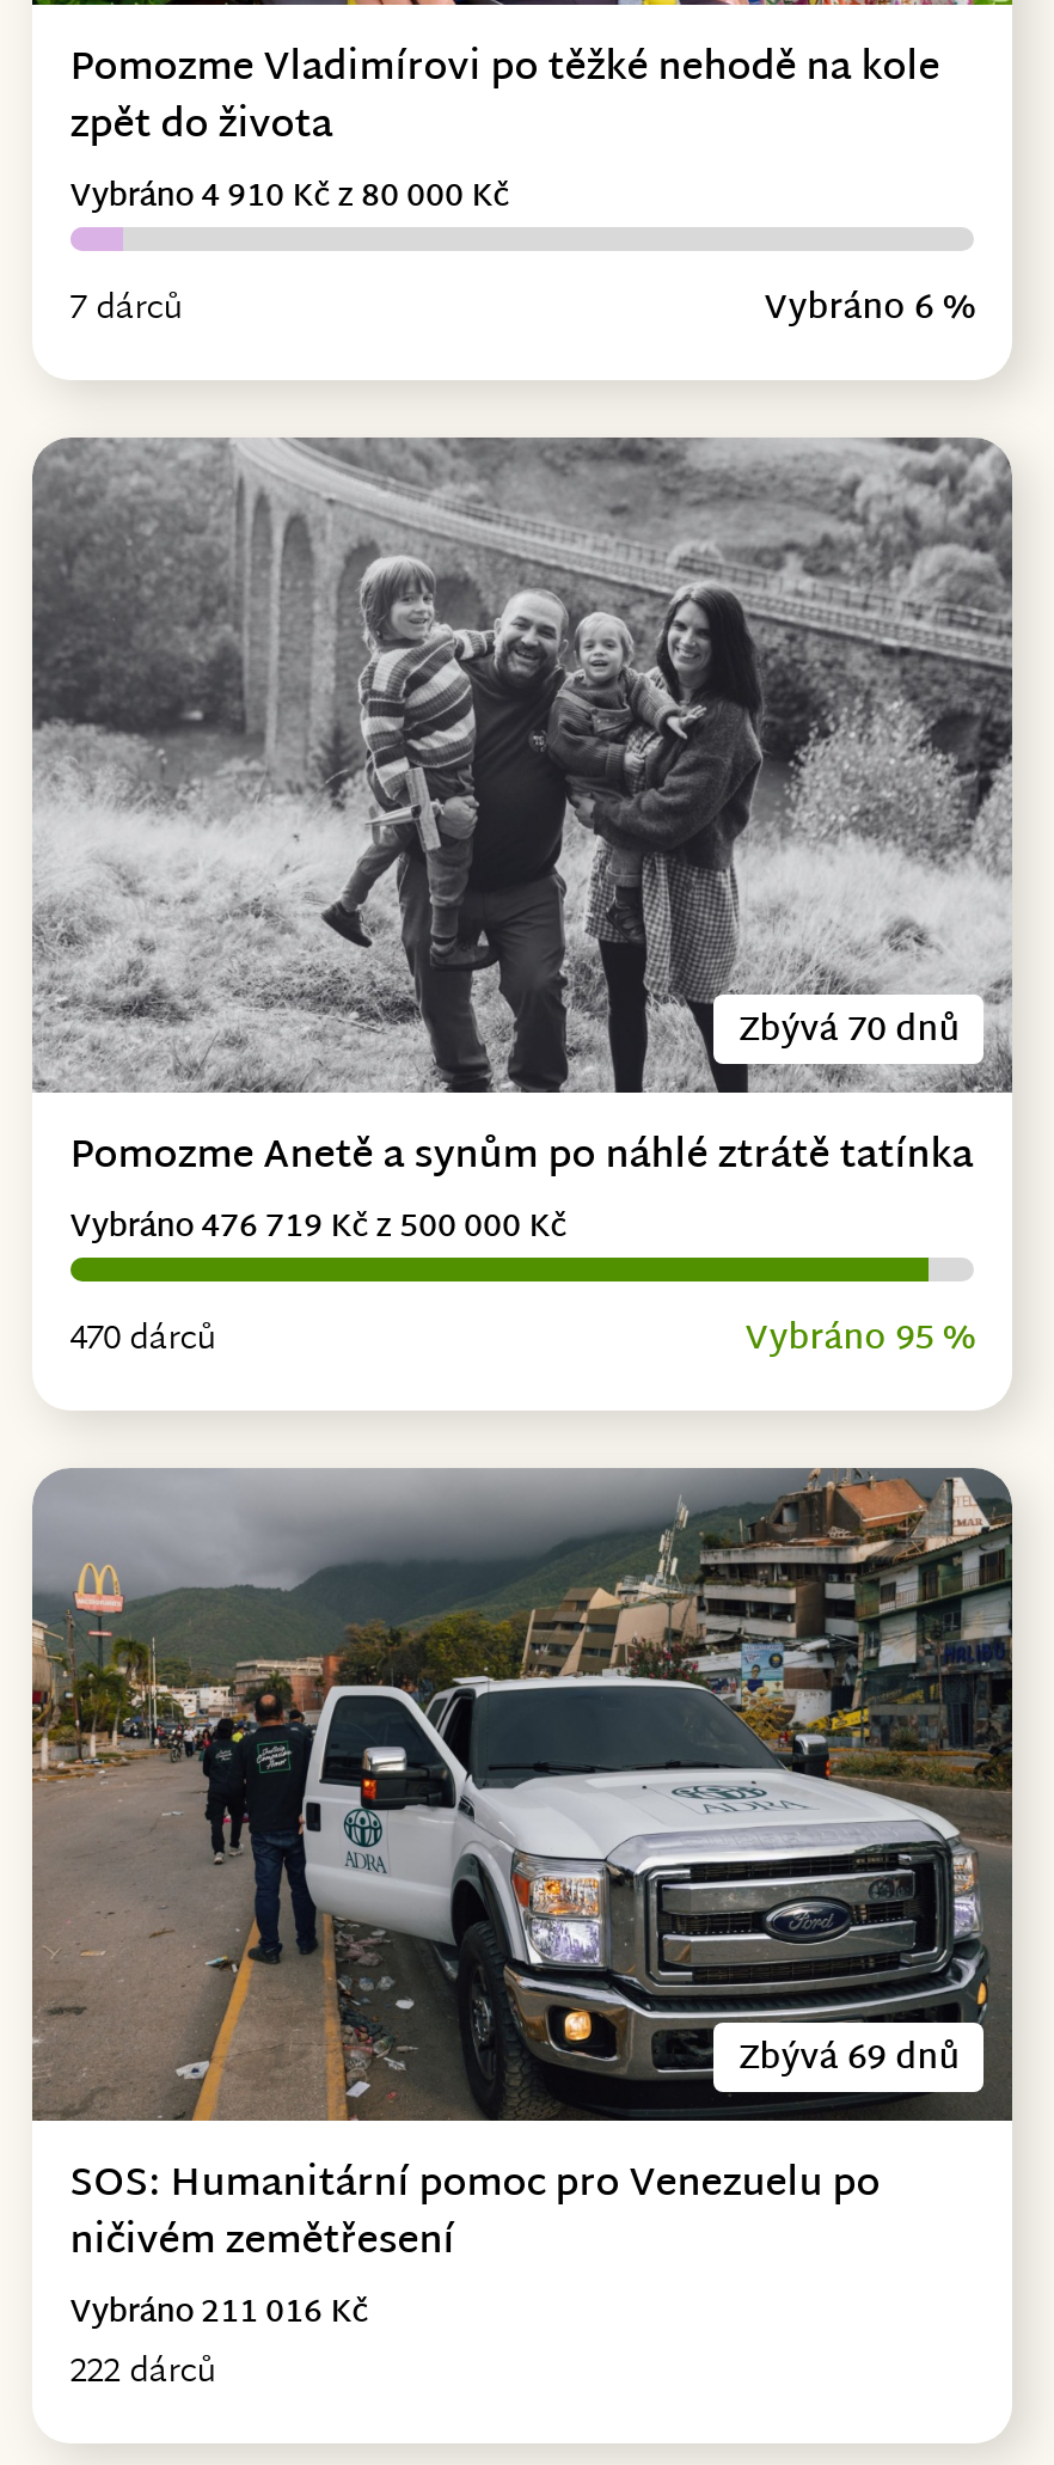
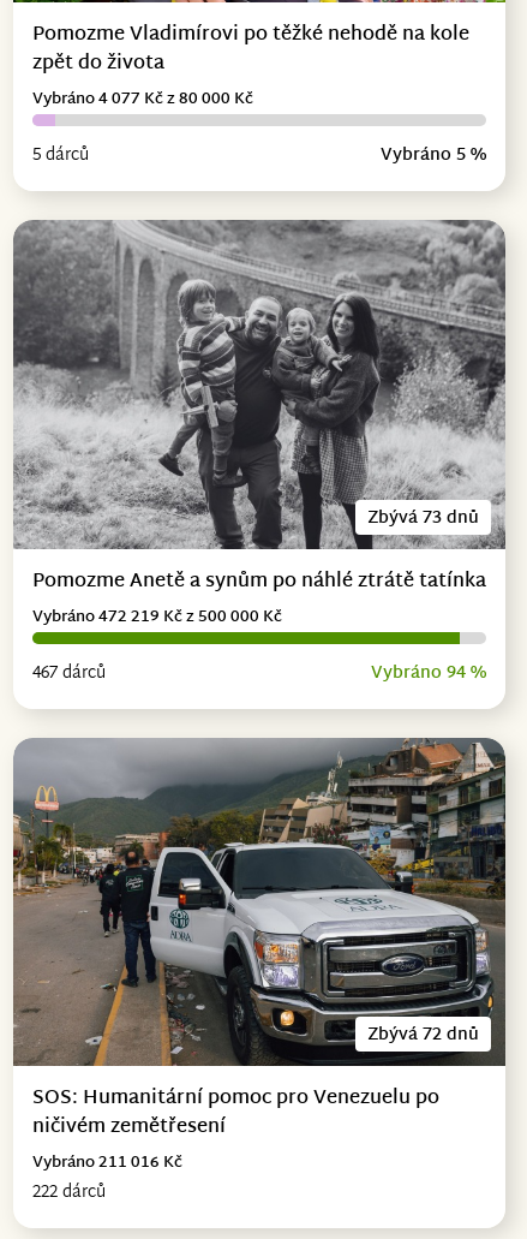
- Vybráno 4 910 Kč z 80 000 Kč
+ Vybráno 4 077 Kč z 80 000 Kč

- 7 dárců
+ 5 dárců

- Vybráno 6 %
+ Vybráno 5 %

- Zbývá 70 dnů
+ Zbývá 73 dnů

- Vybráno 476 719 Kč z 500 000 Kč
+ Vybráno 472 219 Kč z 500 000 Kč

- 470 dárců
+ 467 dárců

- Vybráno 95 %
+ Vybráno 94 %

- Zbývá 69 dnů
+ Zbývá 72 dnů
